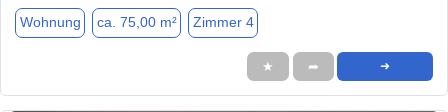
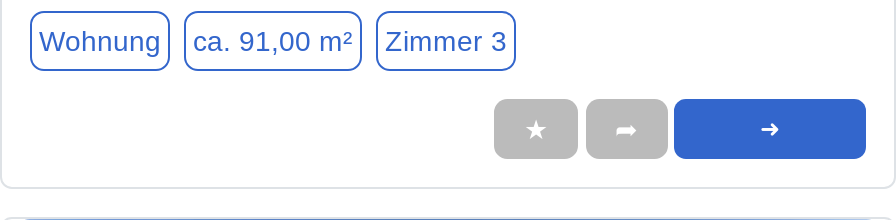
- ca. 75,00 m²
+ ca. 91,00 m²

- Zimmer 4
+ Zimmer 3
